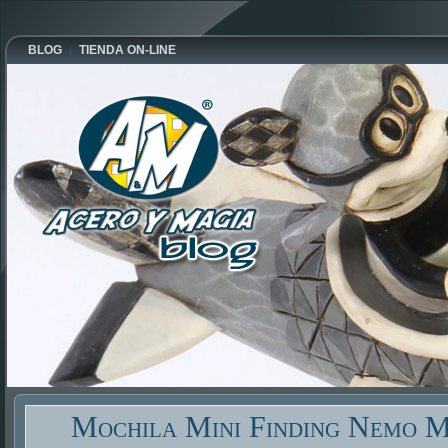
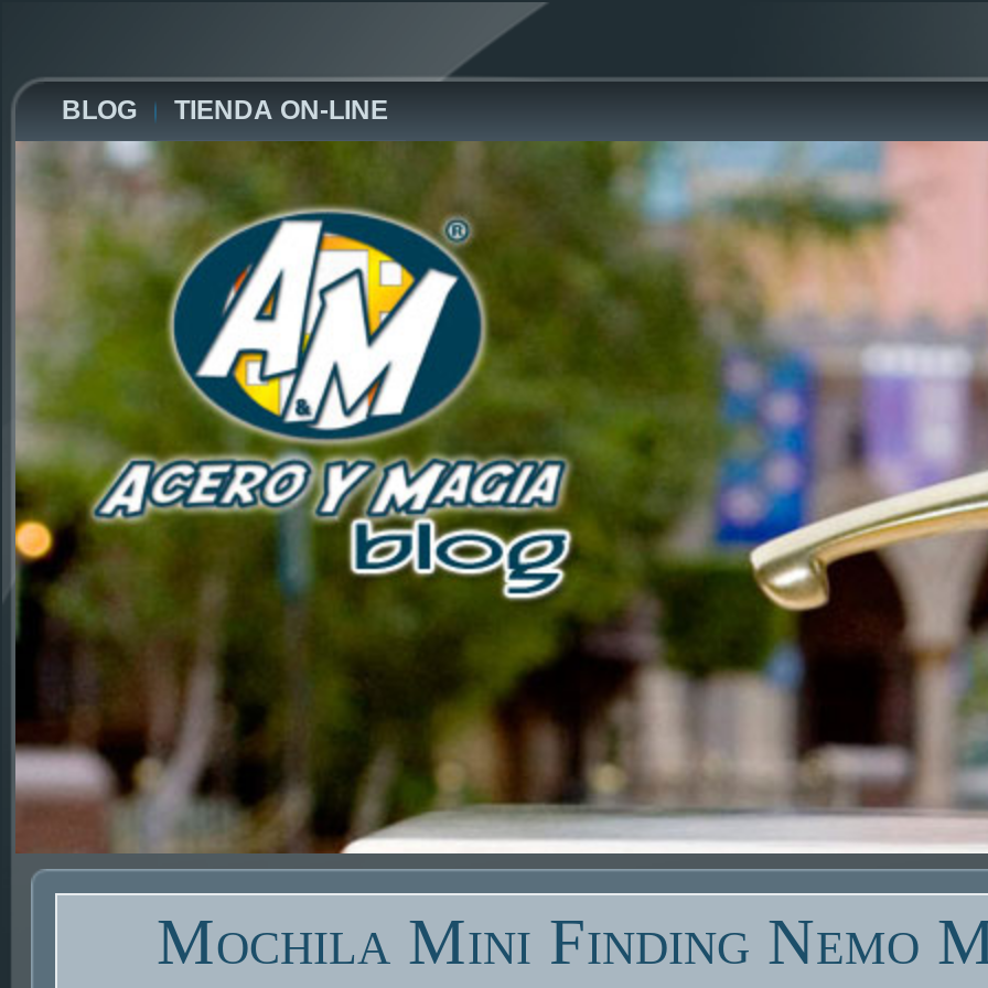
- [image]
+ [image]
